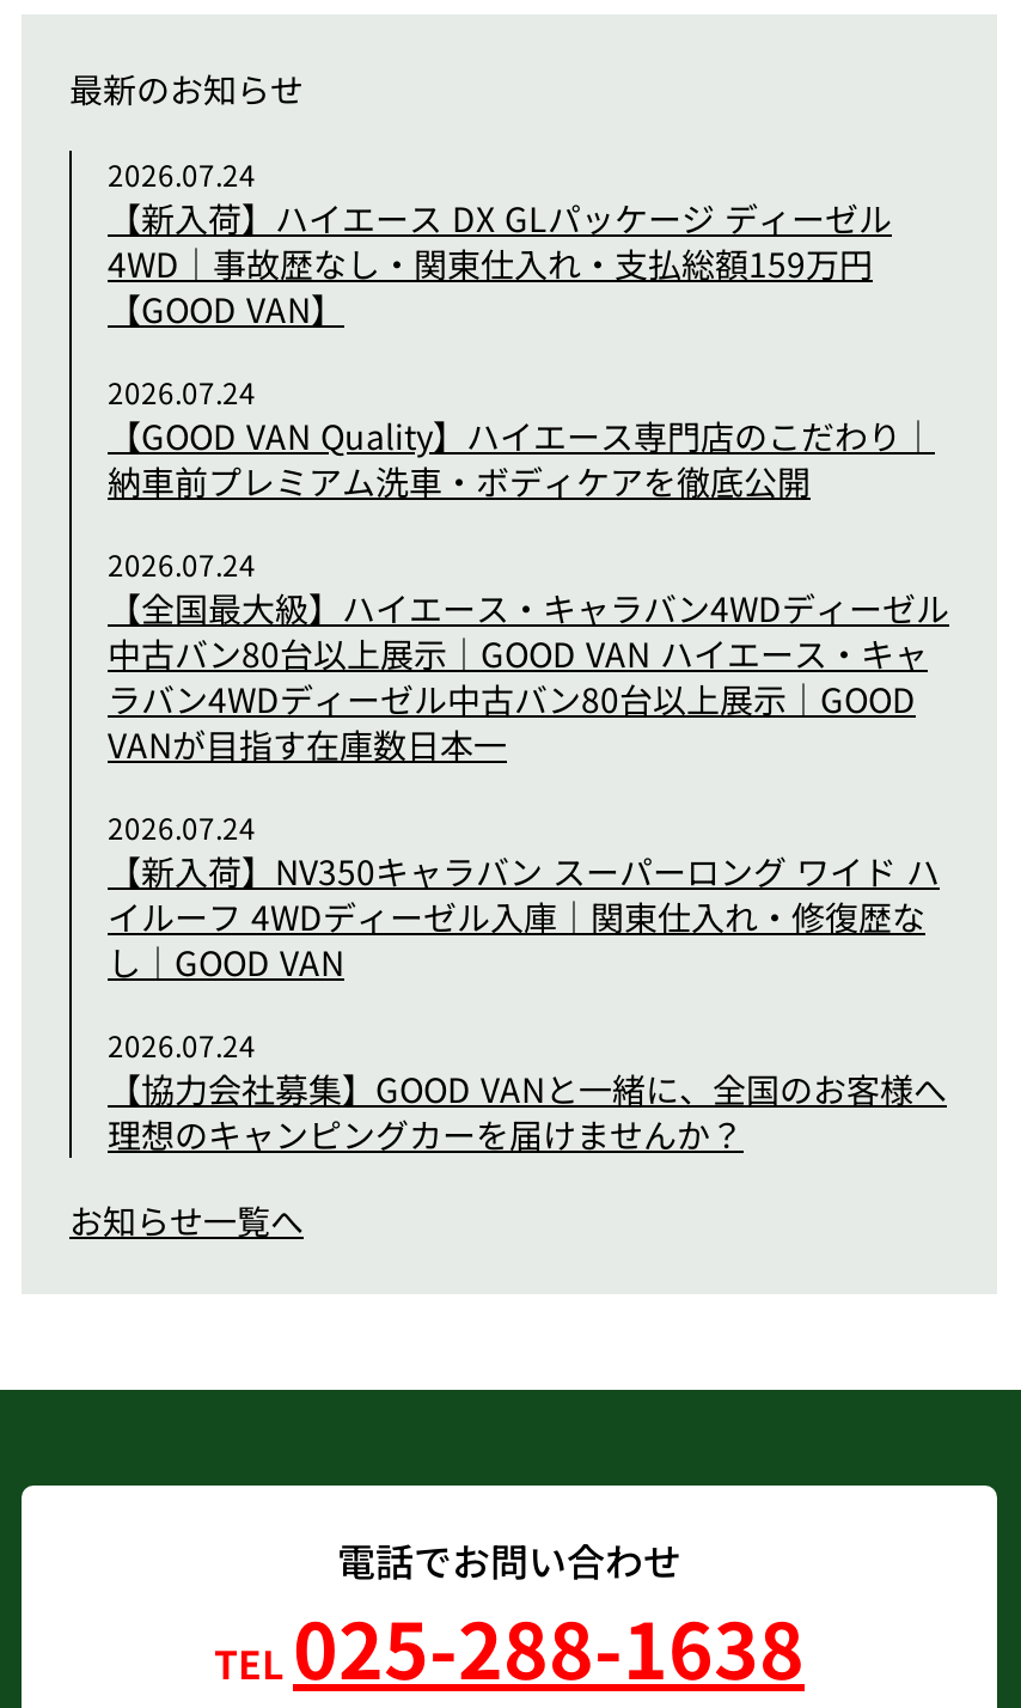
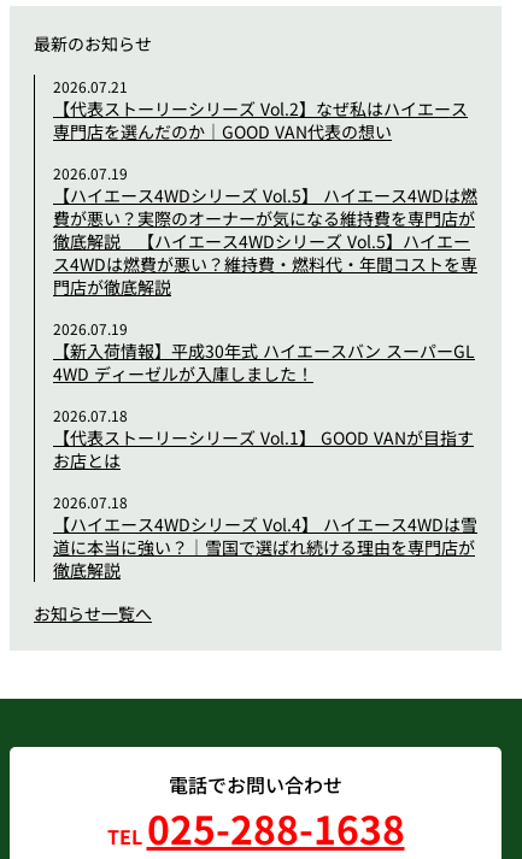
- 2026.07.24
- 【新入荷】ハイエース DX GLパッケージ ディーゼル
- 4WD｜事故歴なし・関東仕入れ・支払総額159万円
- 【GOOD VAN】
+ 2026.07.21
+ 【代表ストーリーシリーズ Vol.2】なぜ私はハイエース
+ 専門店を選んだのか｜GOOD VAN代表の想い

- 2026.07.24
- 【GOOD VAN Quality】ハイエース専門店のこだわり｜
- 納車前プレミアム洗車・ボディケアを徹底公開
+ 2026.07.19
+ 【ハイエース4WDシリーズ Vol.5】 ハイエース4WDは燃
+ 費が悪い？実際のオーナーが気になる維持費を専門店が
+ 徹底解説 【ハイエース4WDシリーズ Vol.5】ハイエー
+ ス4WDは燃費が悪い？維持費・燃料代・年間コストを専
+ 門店が徹底解説

- 2026.07.24
- 【全国最大級】ハイエース・キャラバン4WDディーゼル
- 中古バン80台以上展示｜GOOD VAN ハイエース・キャ
- ラバン4WDディーゼル中古バン80台以上展示｜GOOD
- VANが目指す在庫数日本一
+ 2026.07.19
+ 【新入荷情報】平成30年式 ハイエースバン スーパーGL
+ 4WD ディーゼルが入庫しました！

- 2026.07.24
- 【新入荷】NV350キャラバン スーパーロング ワイド ハ
- イルーフ 4WDディーゼル入庫｜関東仕入れ・修復歴な
- し｜GOOD VAN
+ 2026.07.18
+ 【代表ストーリーシリーズ Vol.1】 GOOD VANが目指す
+ お店とは

- 2026.07.24
- 【協力会社募集】GOOD VANと一緒に、全国のお客様へ
- 理想のキャンピングカーを届けませんか？
+ 2026.07.18
+ 【ハイエース4WDシリーズ Vol.4】 ハイエース4WDは雪
+ 道に本当に強い？｜雪国で選ばれ続ける理由を専門店が
+ 徹底解説
